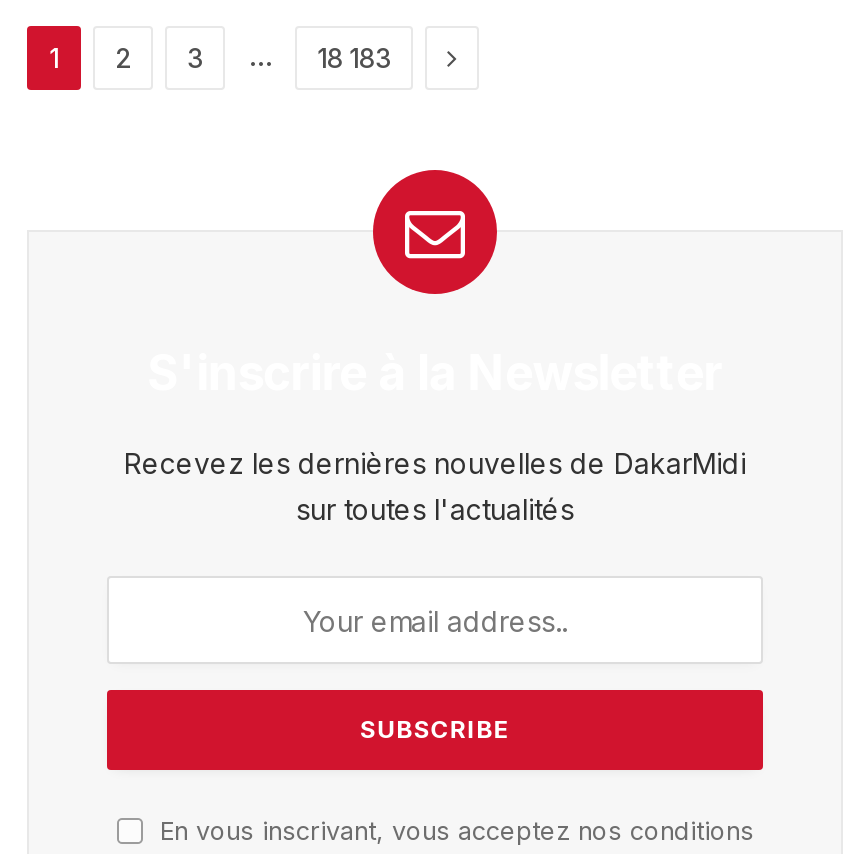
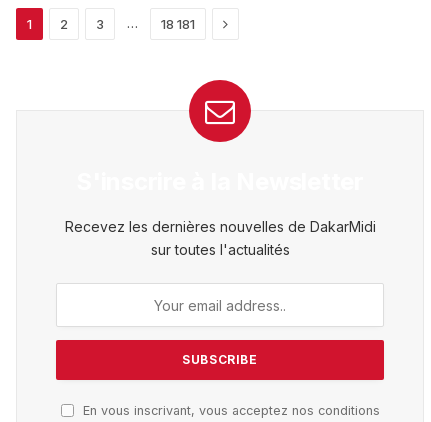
- 18 183
+ 18 181
